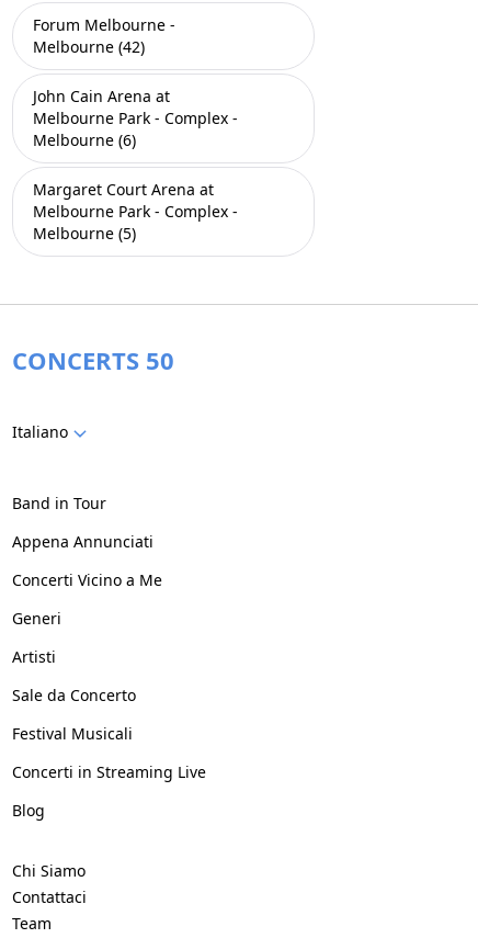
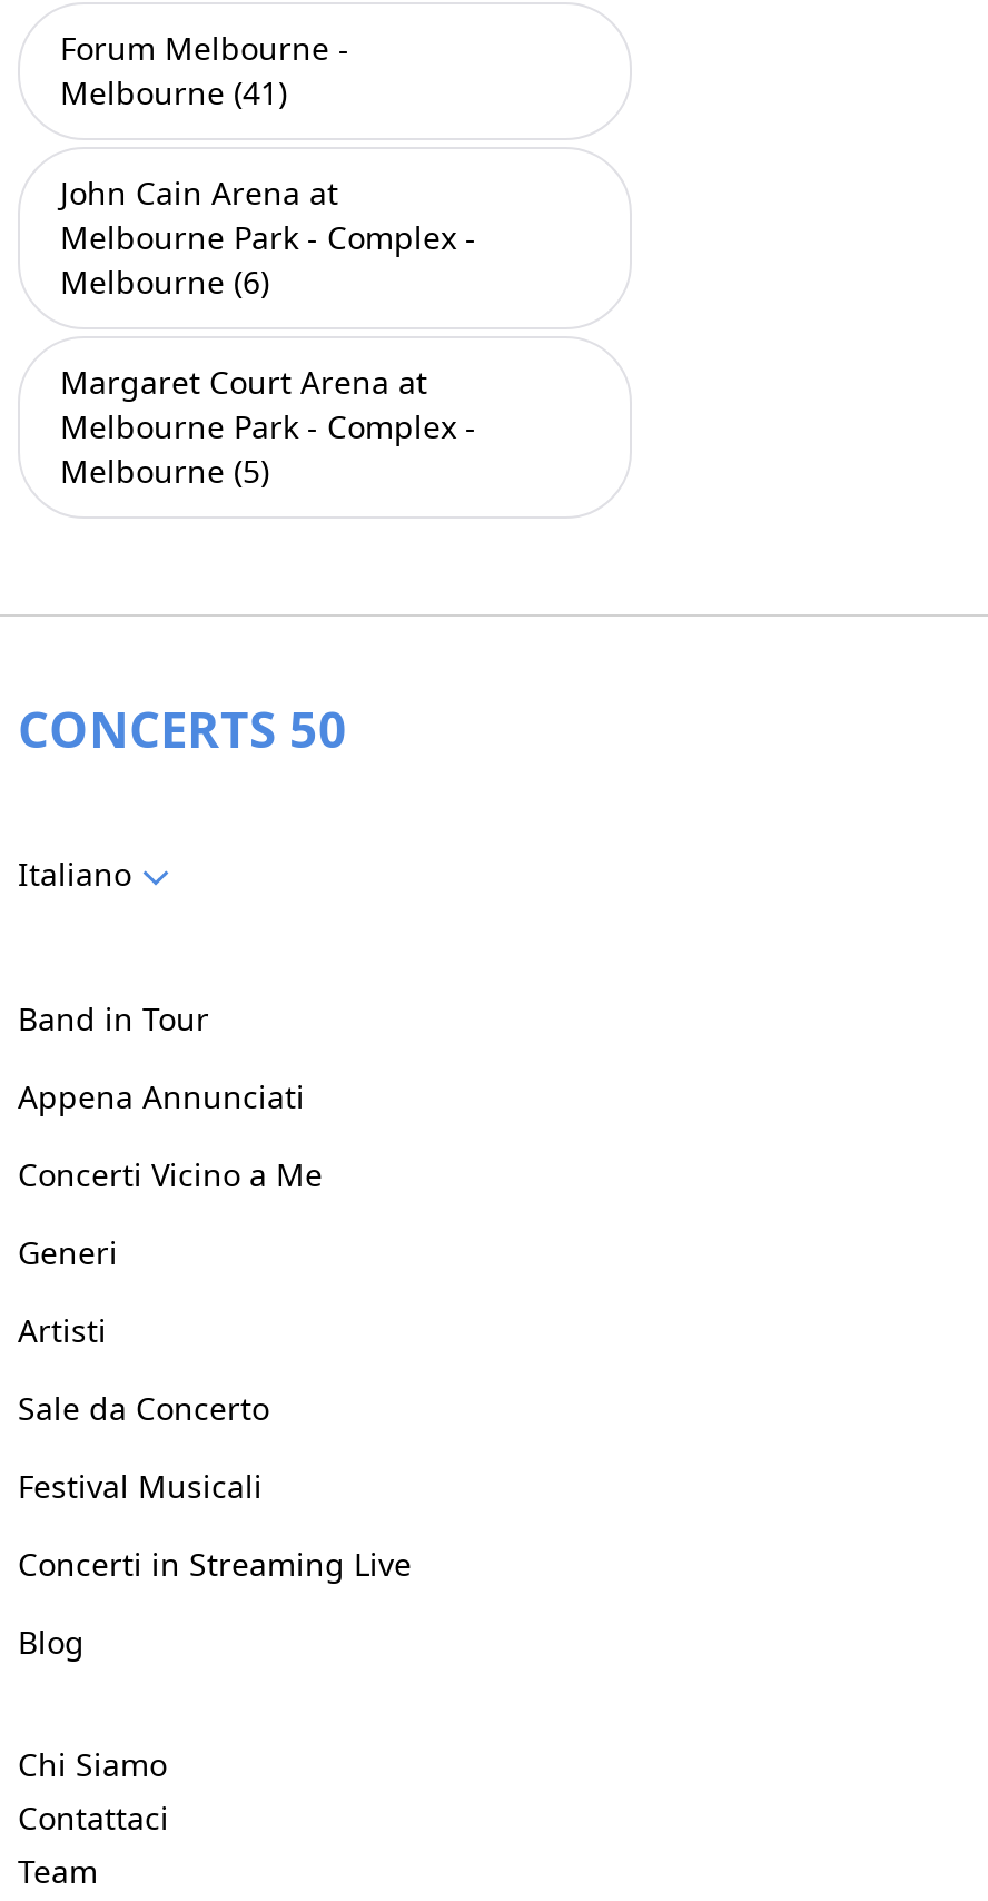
- Melbourne (42)
+ Melbourne (41)
